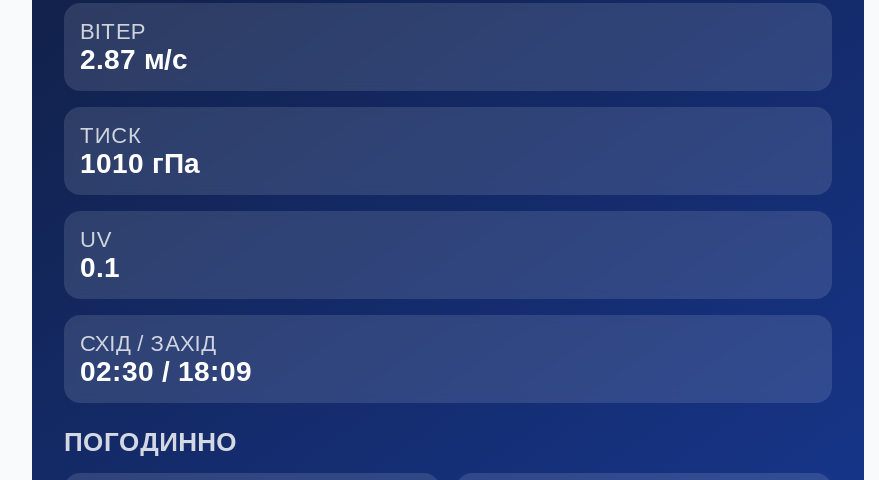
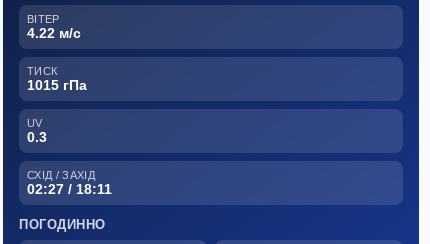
- 2.87 м/с
+ 4.22 м/с

- 1010 гПа
+ 1015 гПа

- 0.1
+ 0.3

- 02:30 / 18:09
+ 02:27 / 18:11
